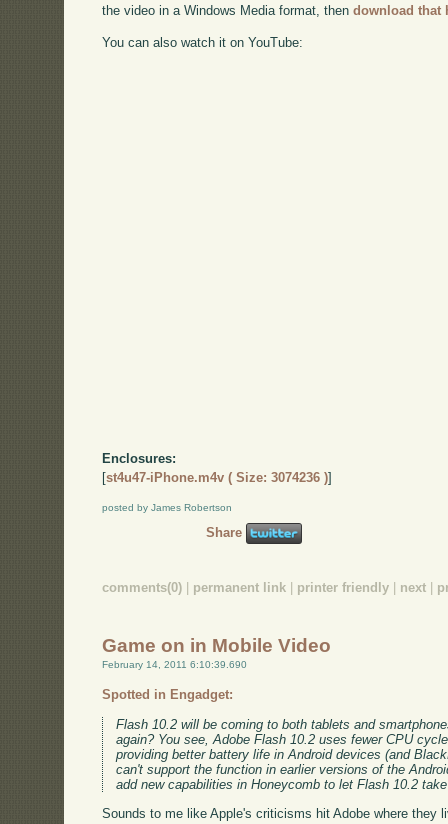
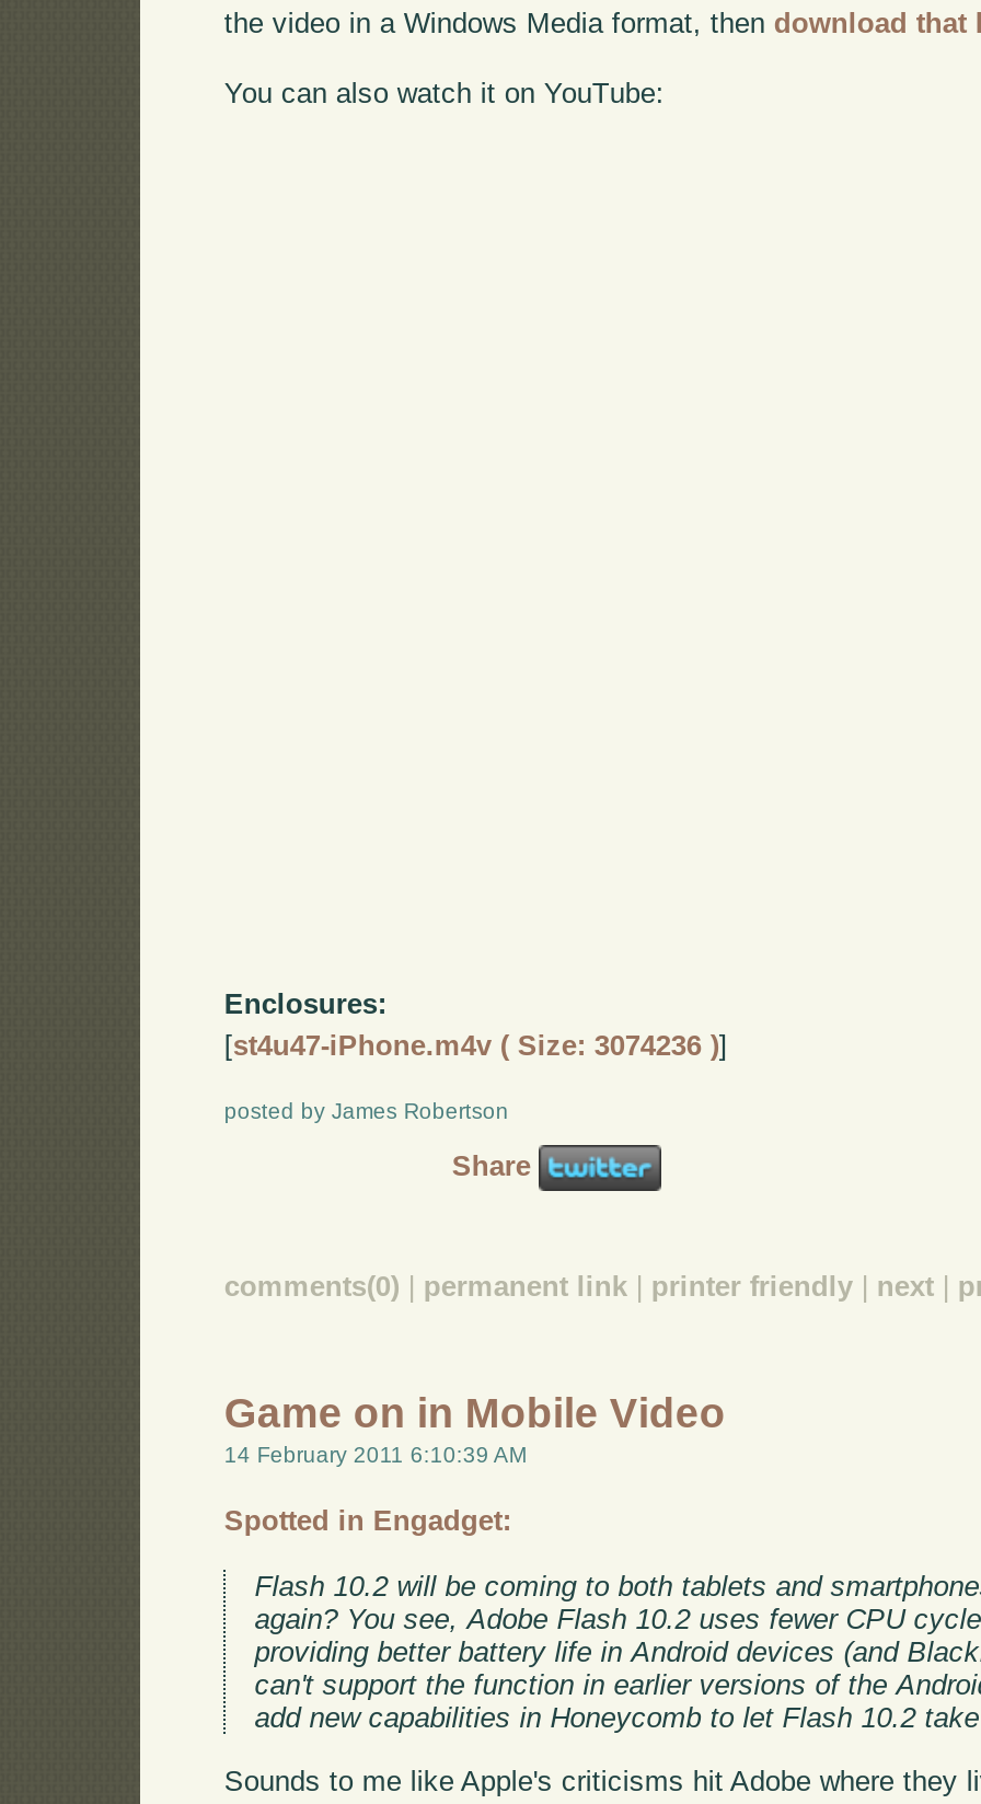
- February 14, 2011 6:10:39.690
+ 14 February 2011 6:10:39 AM
